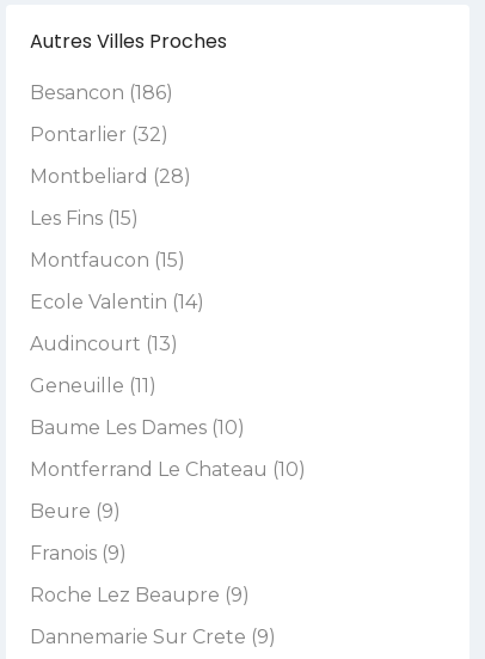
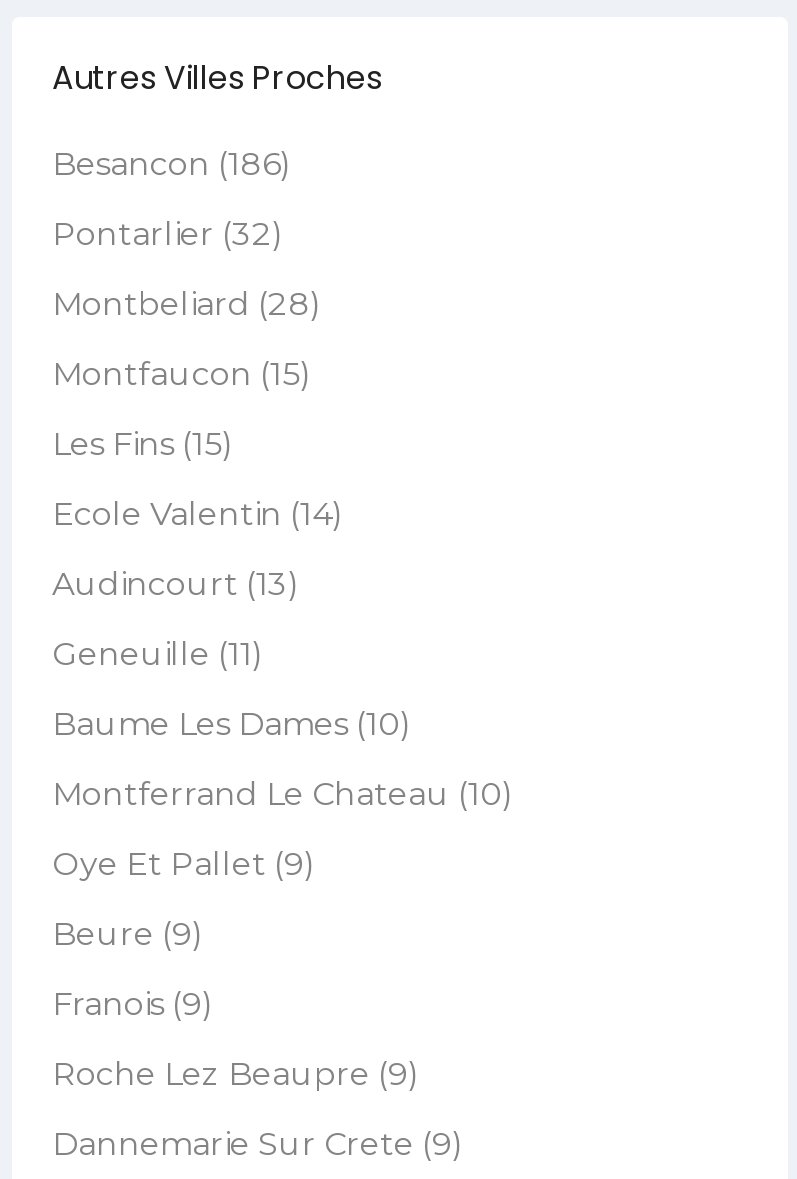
+ Montfaucon (15)

- Montfaucon (15)

+ Oye Et Pallet (9)
